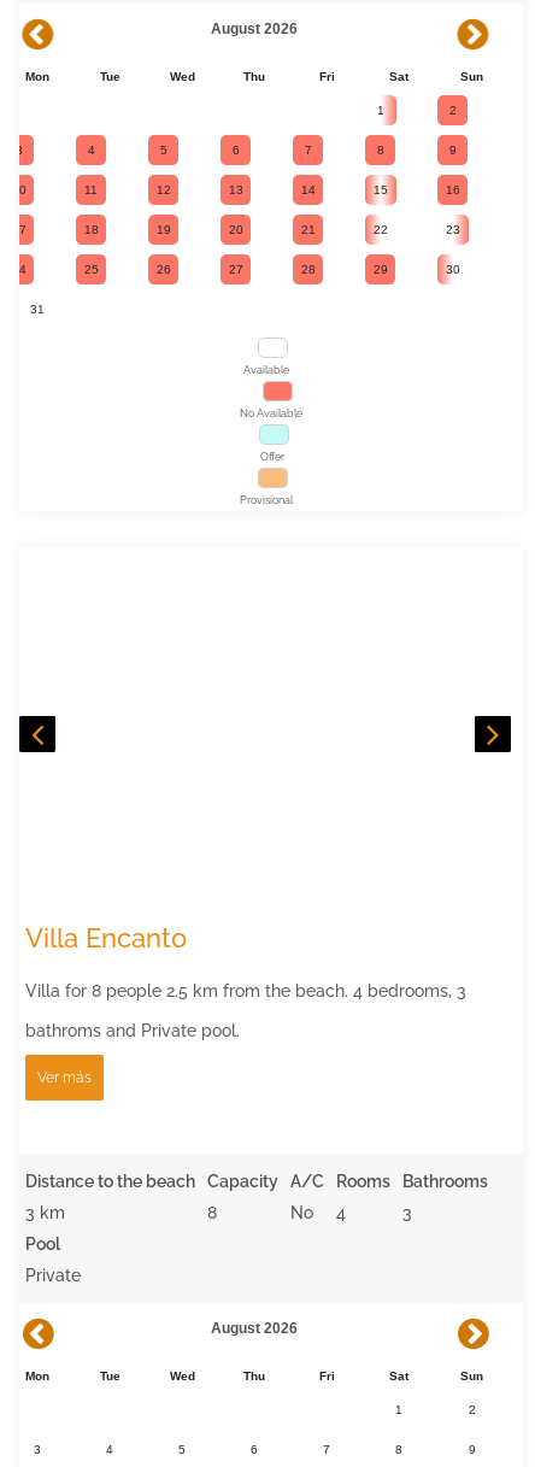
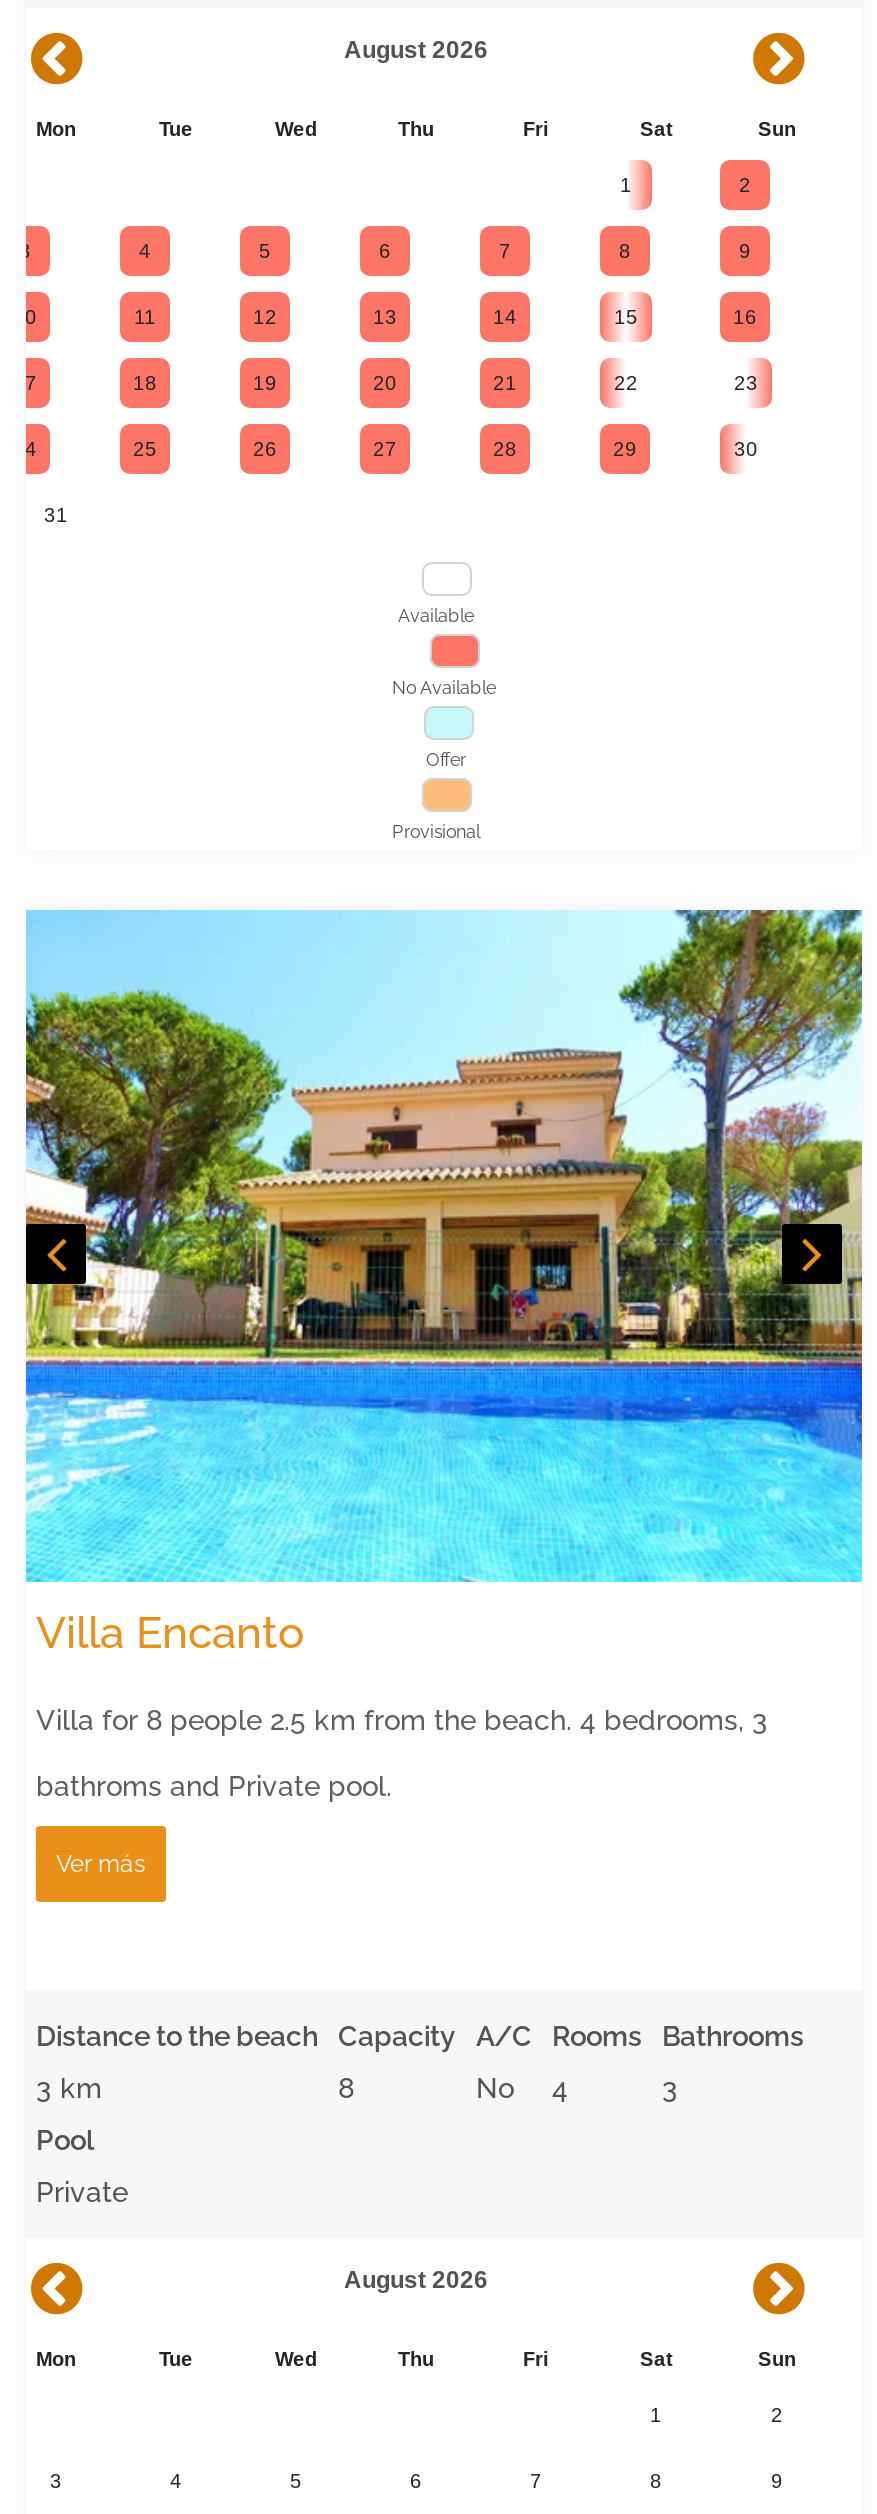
+ [image]
